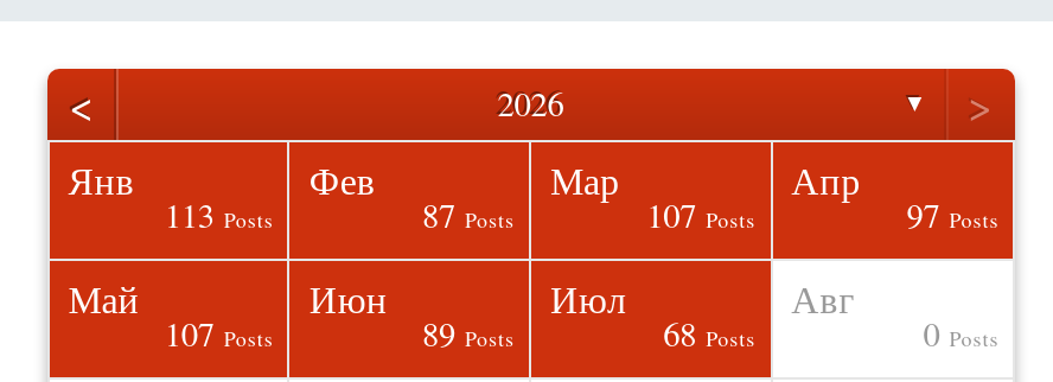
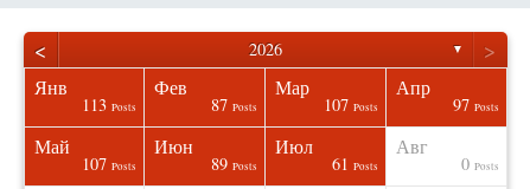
- 68 Posts
+ 61 Posts
